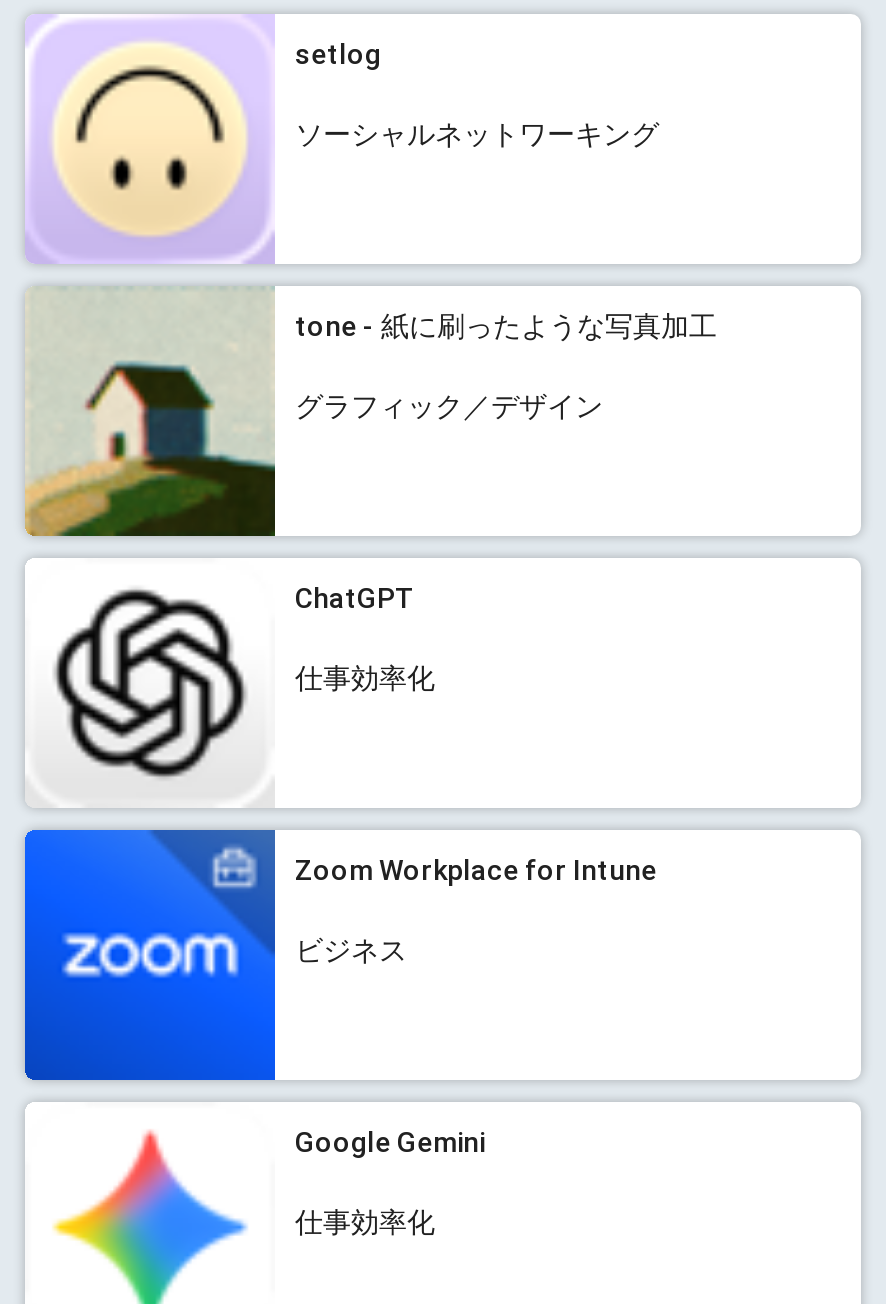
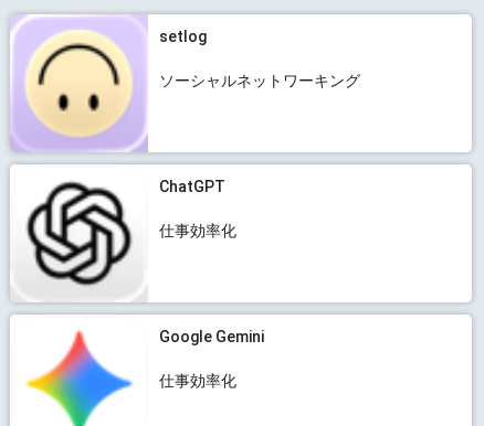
- [image]
- tone - 紙に刷ったような写真加工
- グラフィック／デザイン

- [image]
- Zoom Workplace for Intune
- ビジネス
